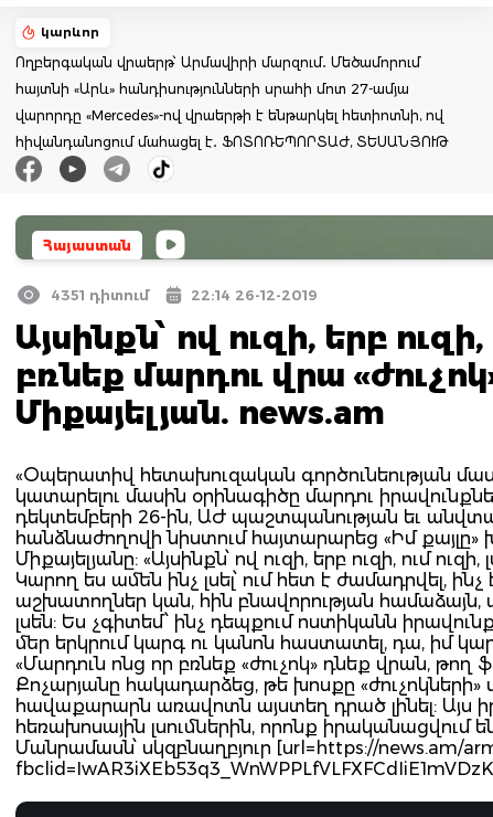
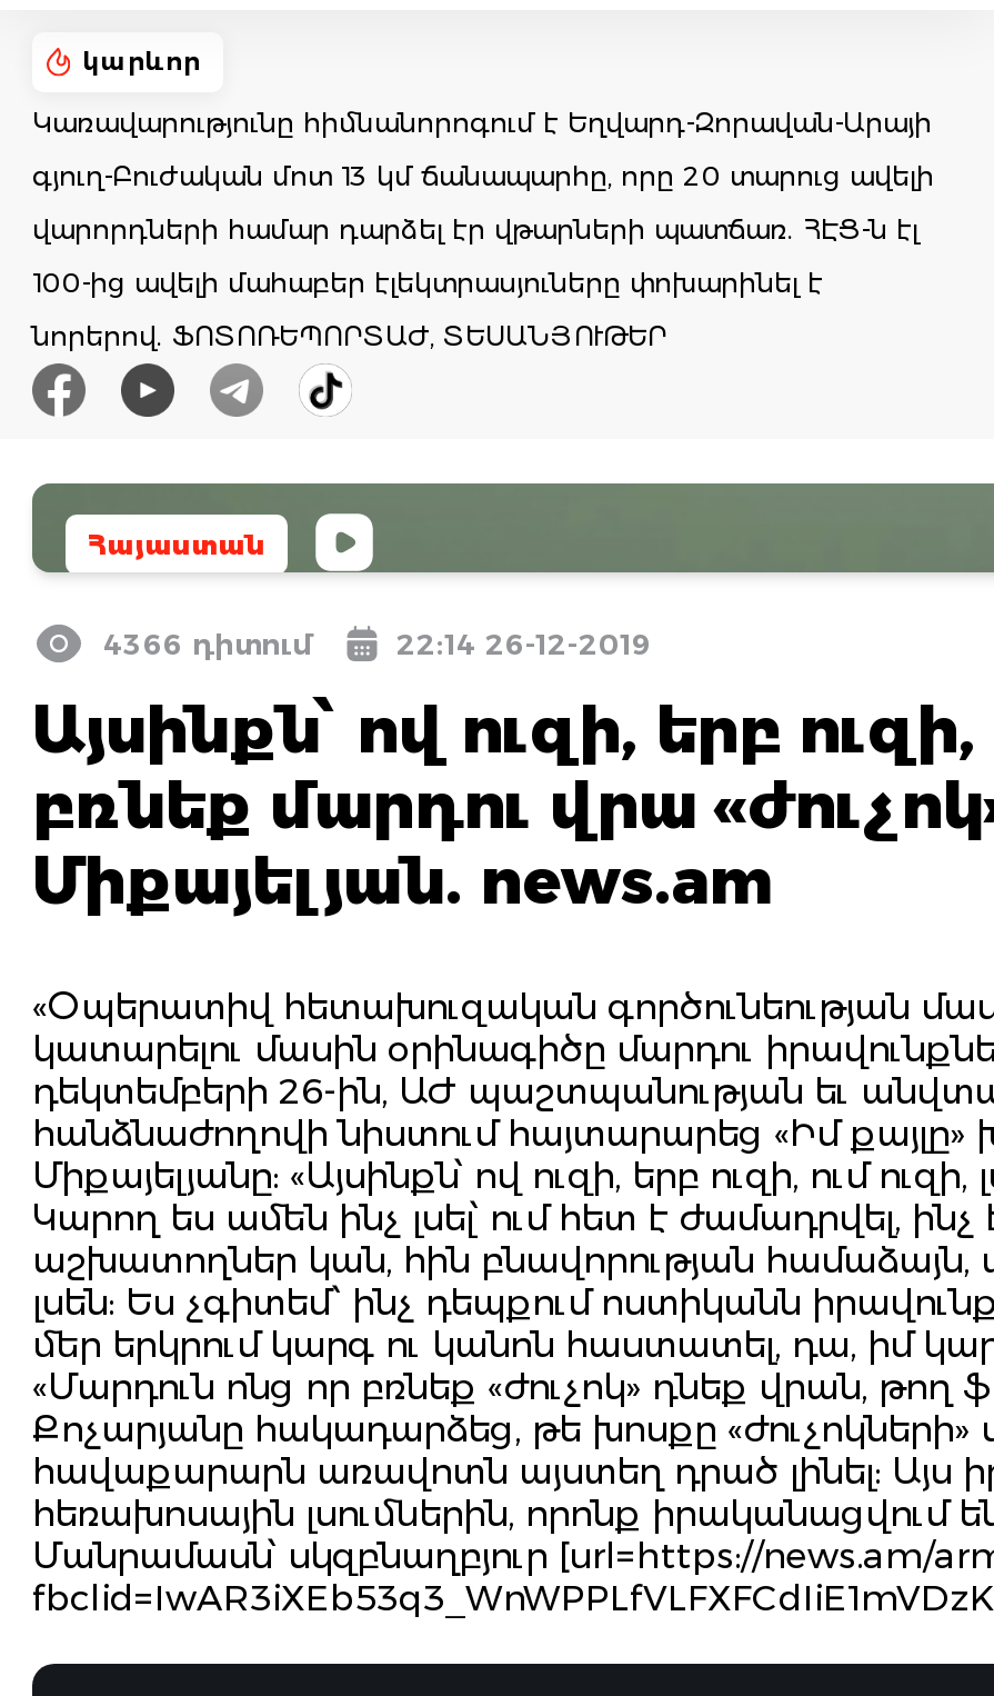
- Ողբերգական վրաերթ՝ Արմավիրի մարզում․ Մեծամորում
- հայտնի «Արև» հանդիսությունների սրահի մոտ 27-ամյա
- վարորդը «Mercedes»-ով վրաերթի է ենթարկել հետիոտնի, ով
- հիվանդանոցում մահացել է․ ՖՈՏՈՌԵՊՈՐՏԱԺ, ՏԵՍԱՆՅՈՒԹ
+ Կառավարությունը հիմնանորոգում է Եղվարդ-Զորավան-Արայի
+ գյուղ-Բուժական մոտ 13 կմ ճանապարհը, որը 20 տարուց ավելի
+ վարորդների համար դարձել էր վթարների պատճառ. ՀԷՑ-ն էլ
+ 100-ից ավելի մահաբեր էլեկտրասյուները փոխարինել է
+ նորերով. ՖՈՏՈՌԵՊՈՐՏԱԺ, ՏԵՍԱՆՅՈՒԹԵՐ

- 4351 դիտում
+ 4366 դիտում
